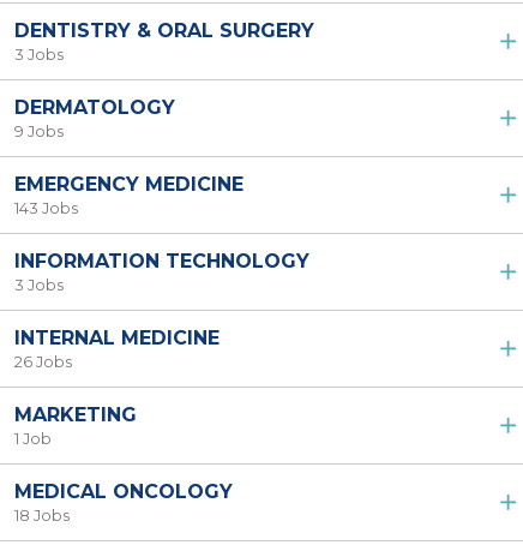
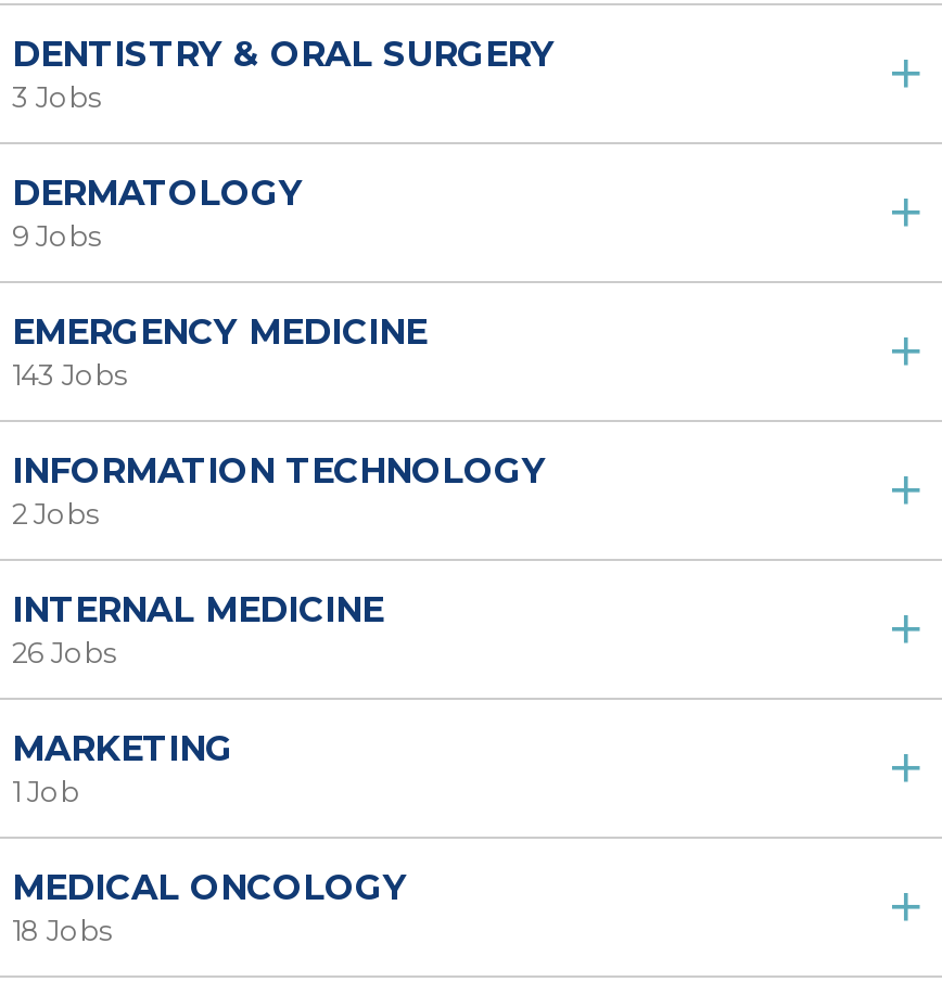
- 3 Jobs
+ 2 Jobs
